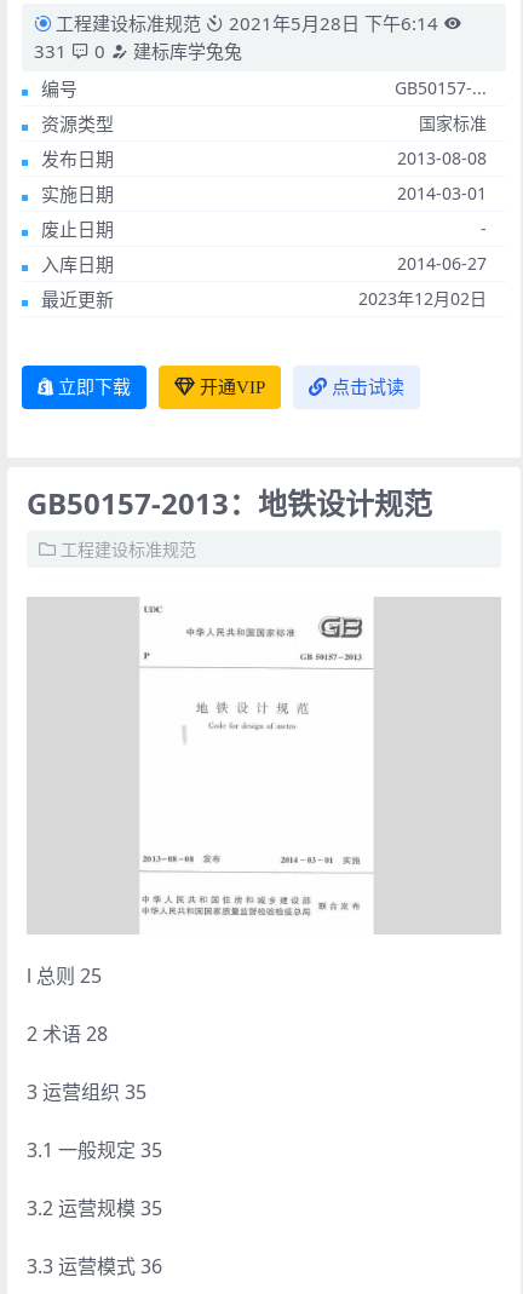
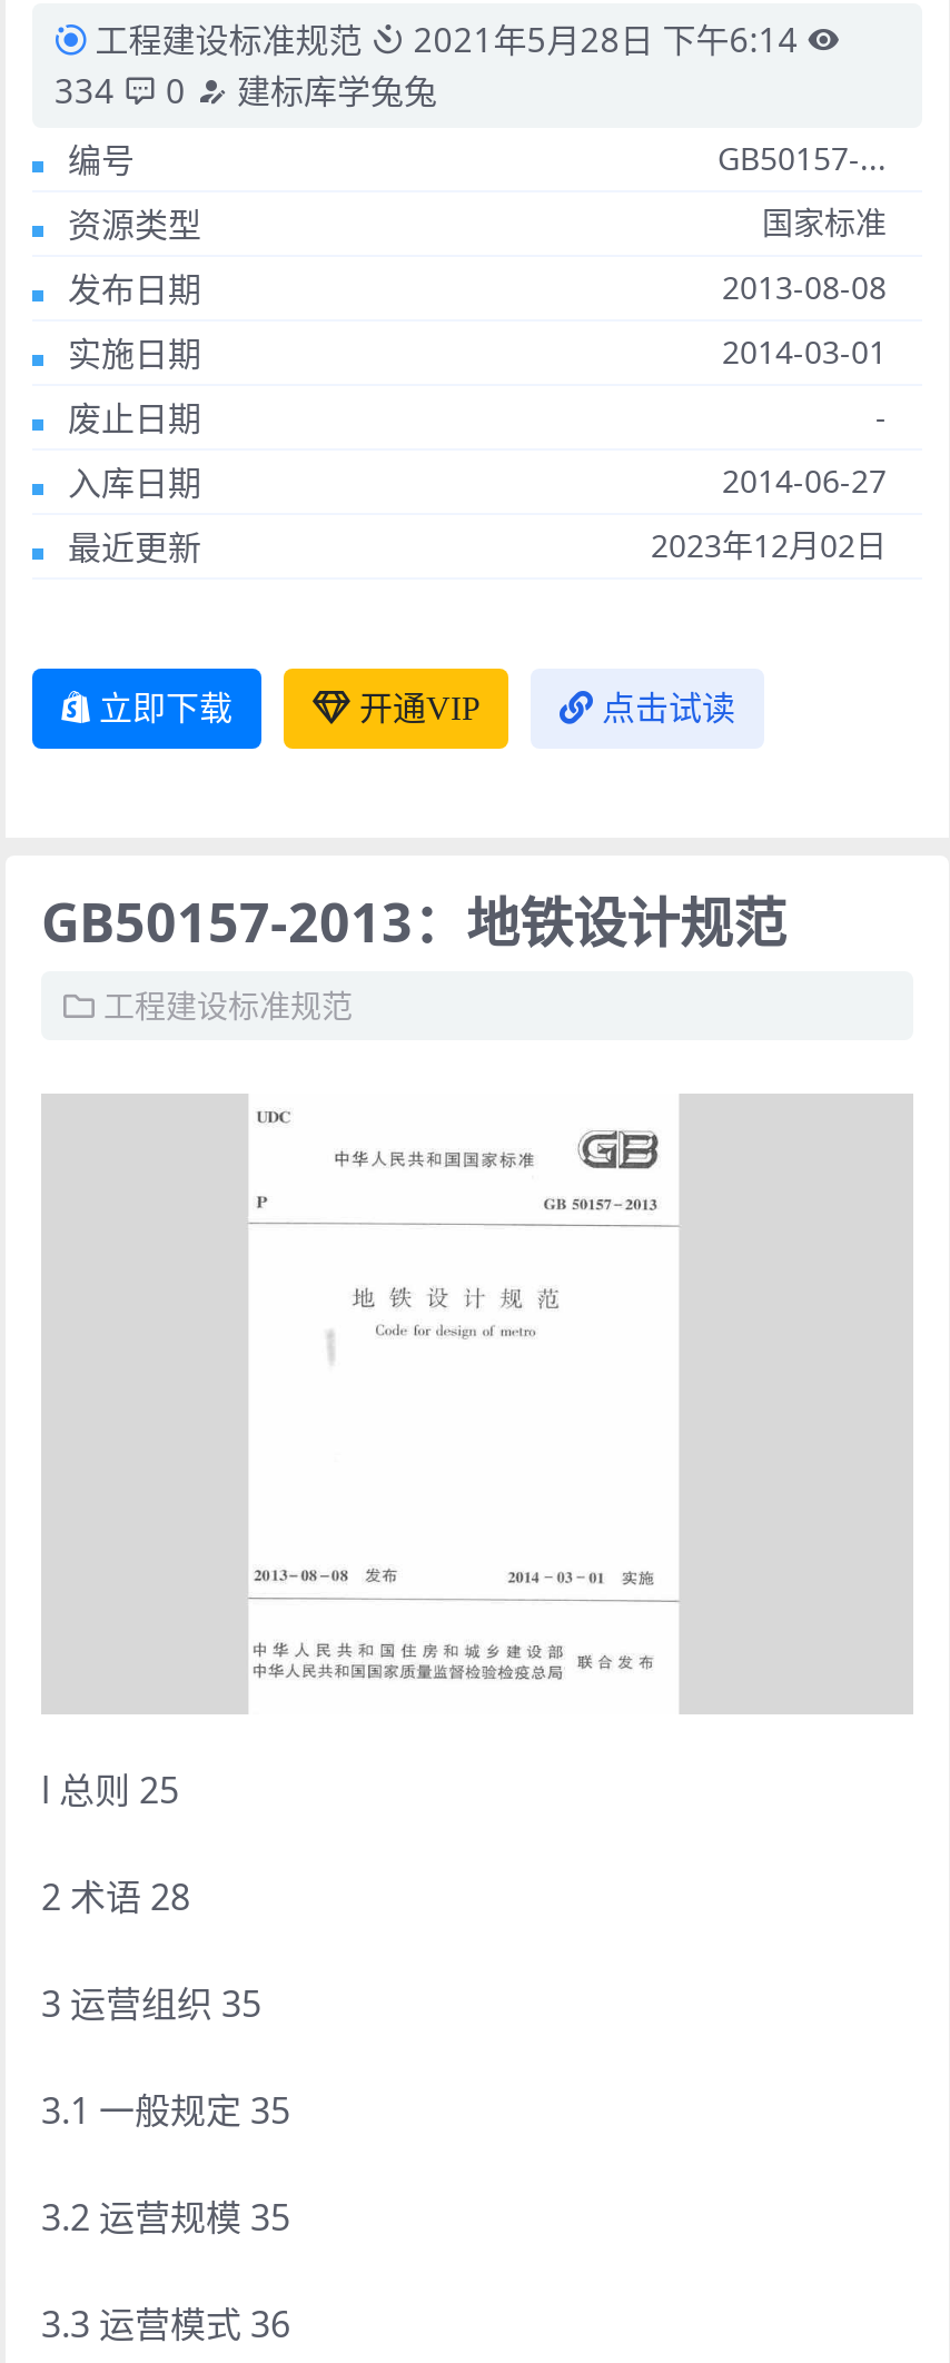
- 331
+ 334
